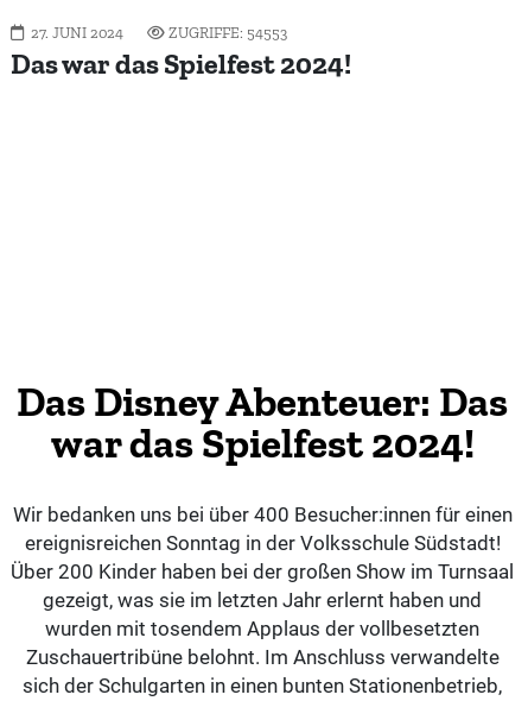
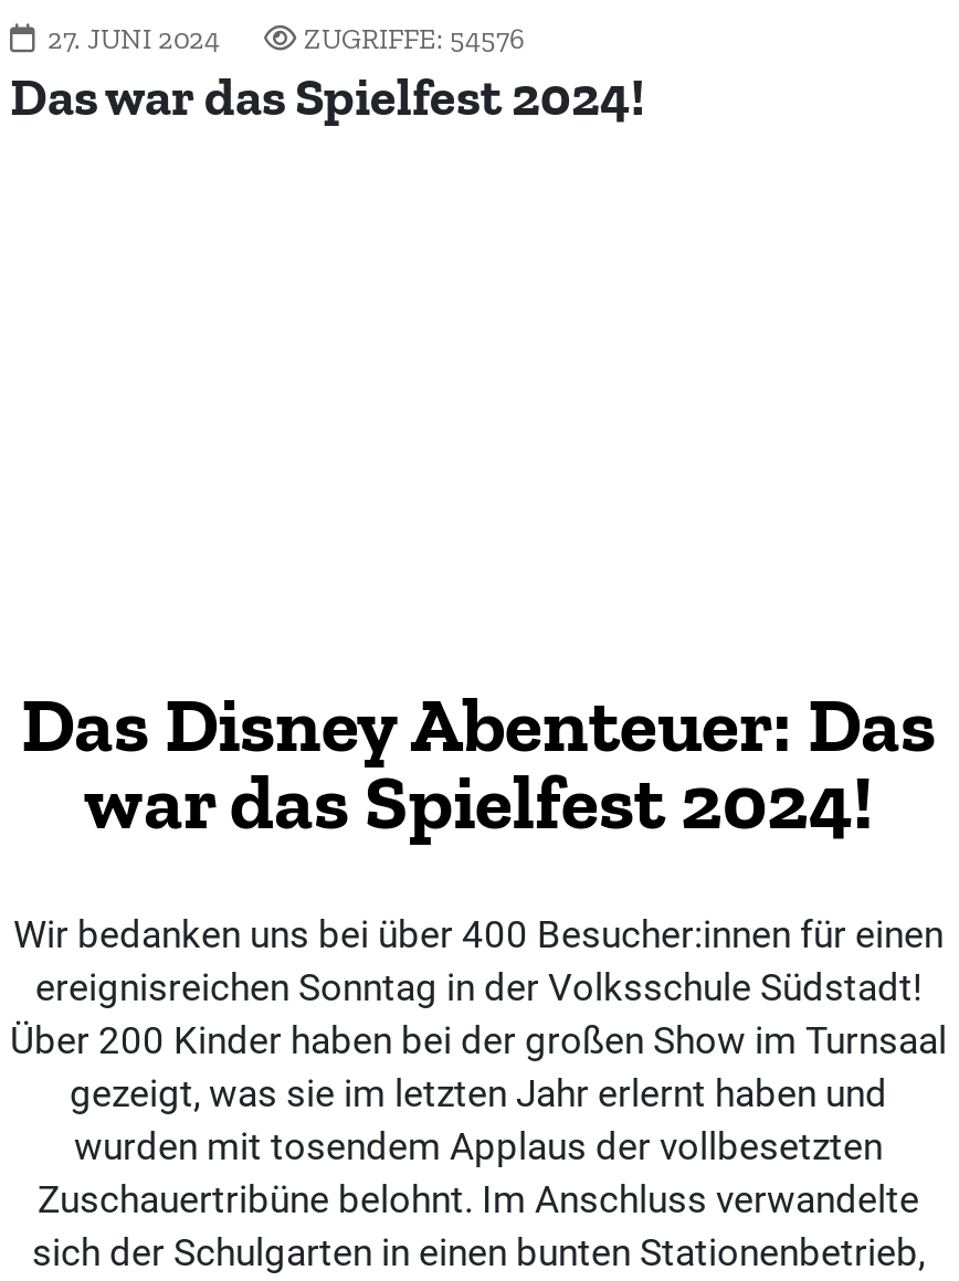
- ZUGRIFFE: 54553
+ ZUGRIFFE: 54576
